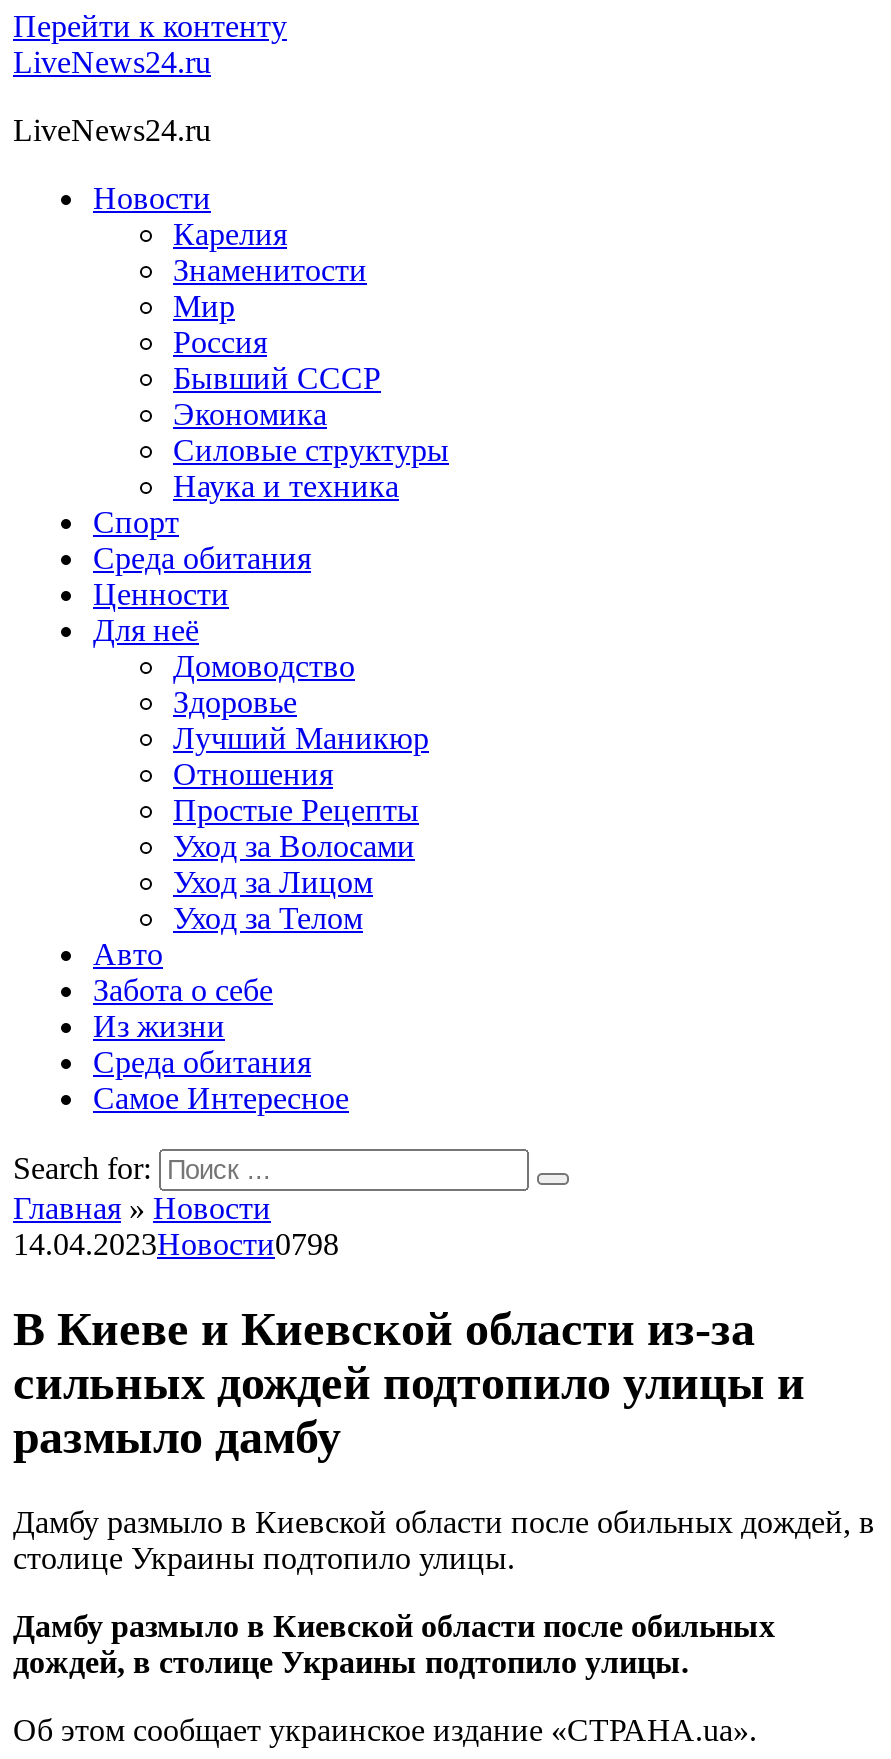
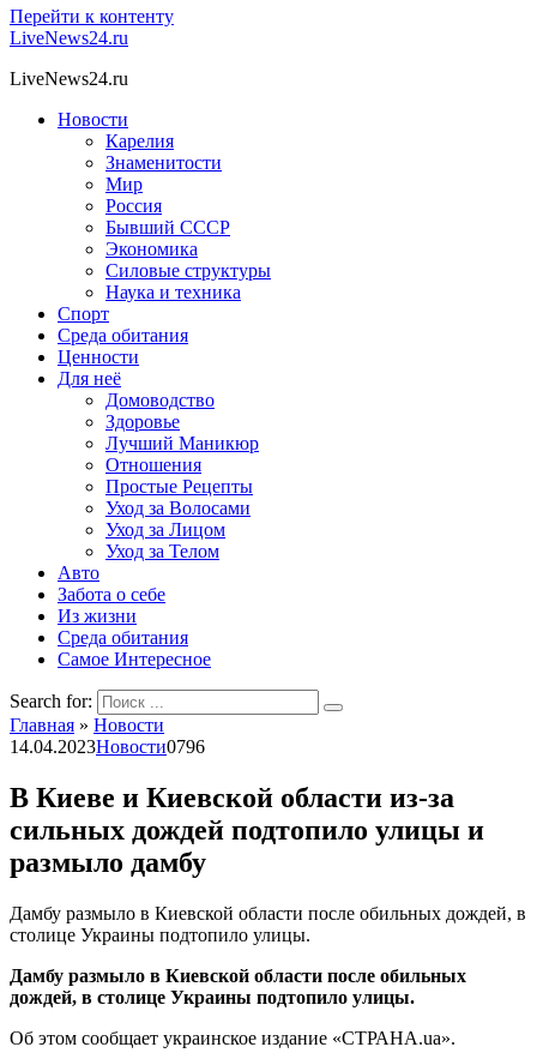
- 14.04.2023Новости0798
+ 14.04.2023Новости0796
